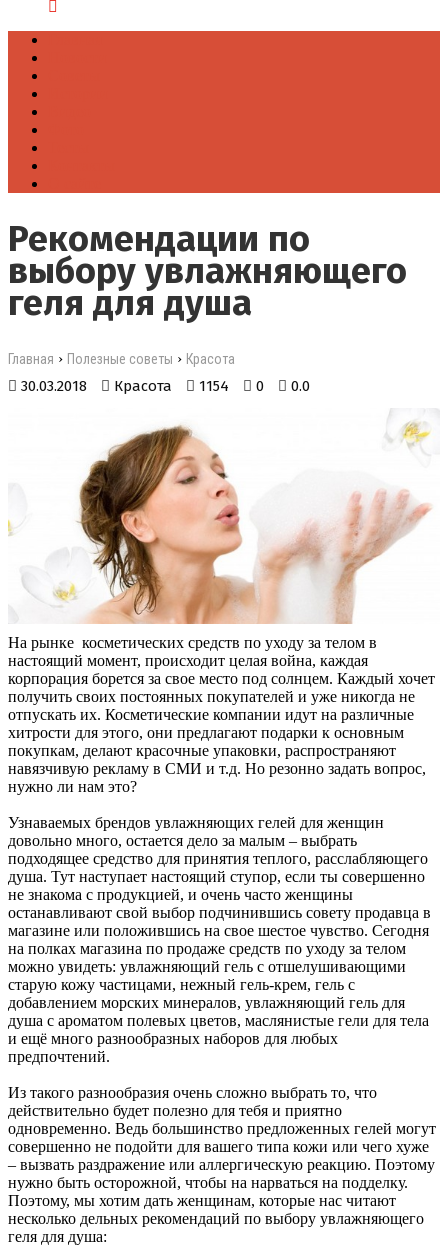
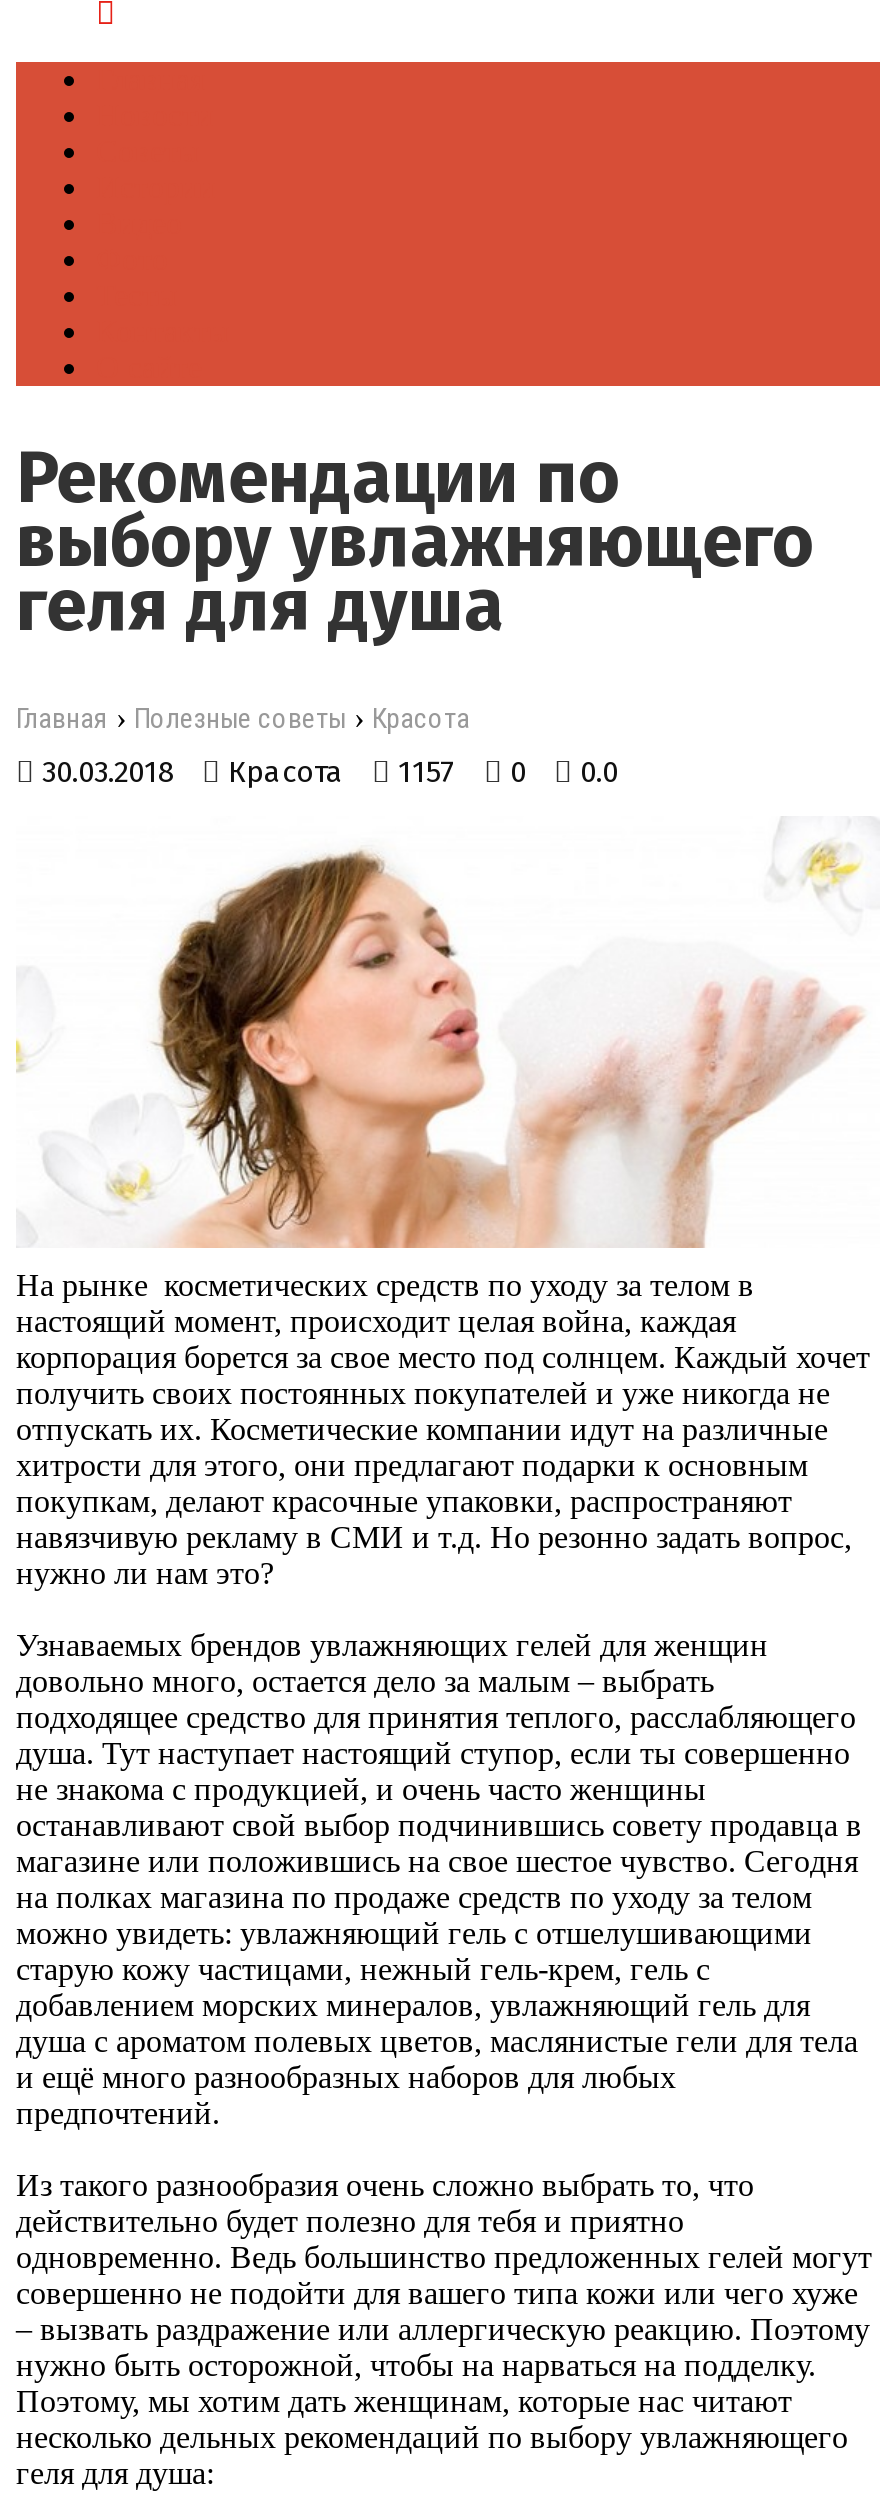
- 30.03.2018 Красота 1154 0 0.0
+ 30.03.2018 Красота 1157 0 0.0
